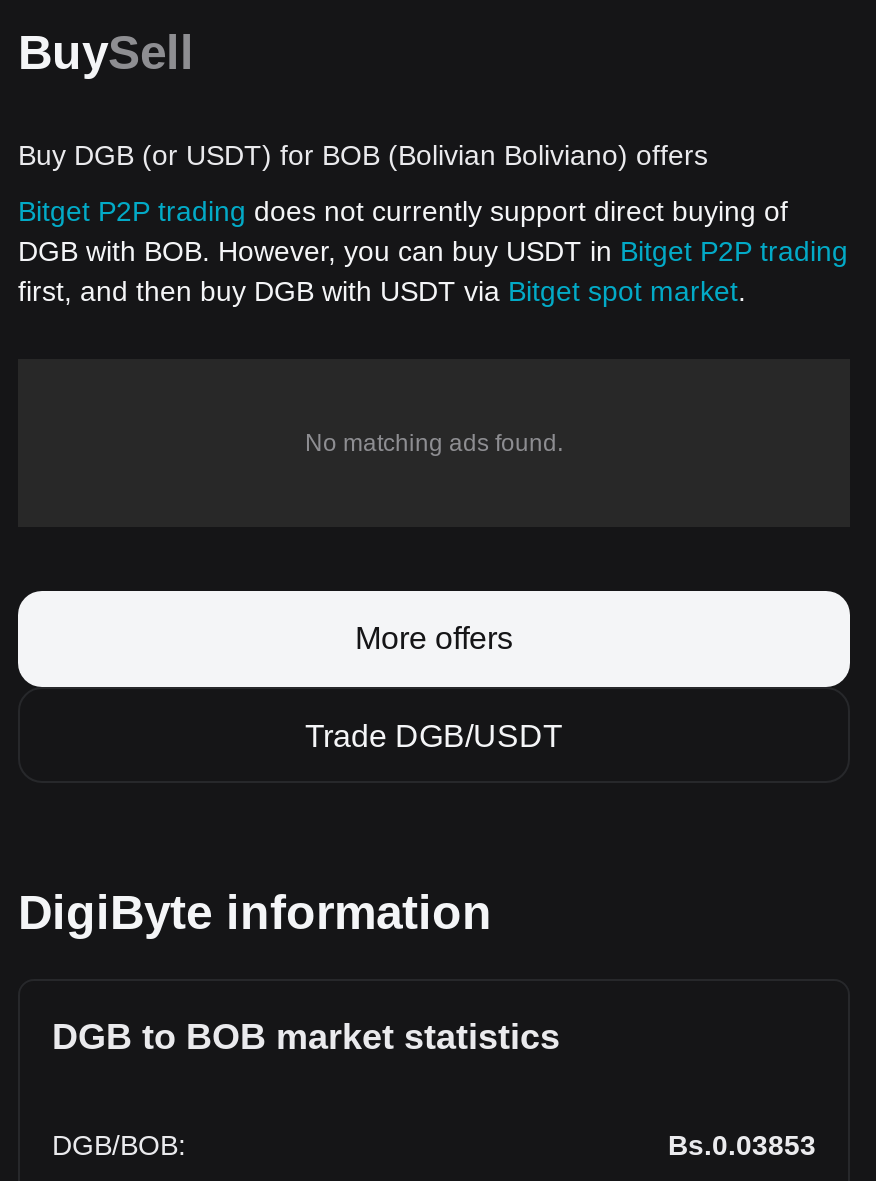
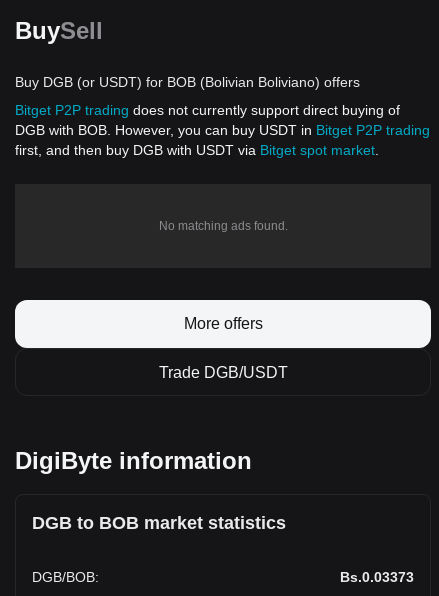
- Bs.0.03853
+ Bs.0.03373
